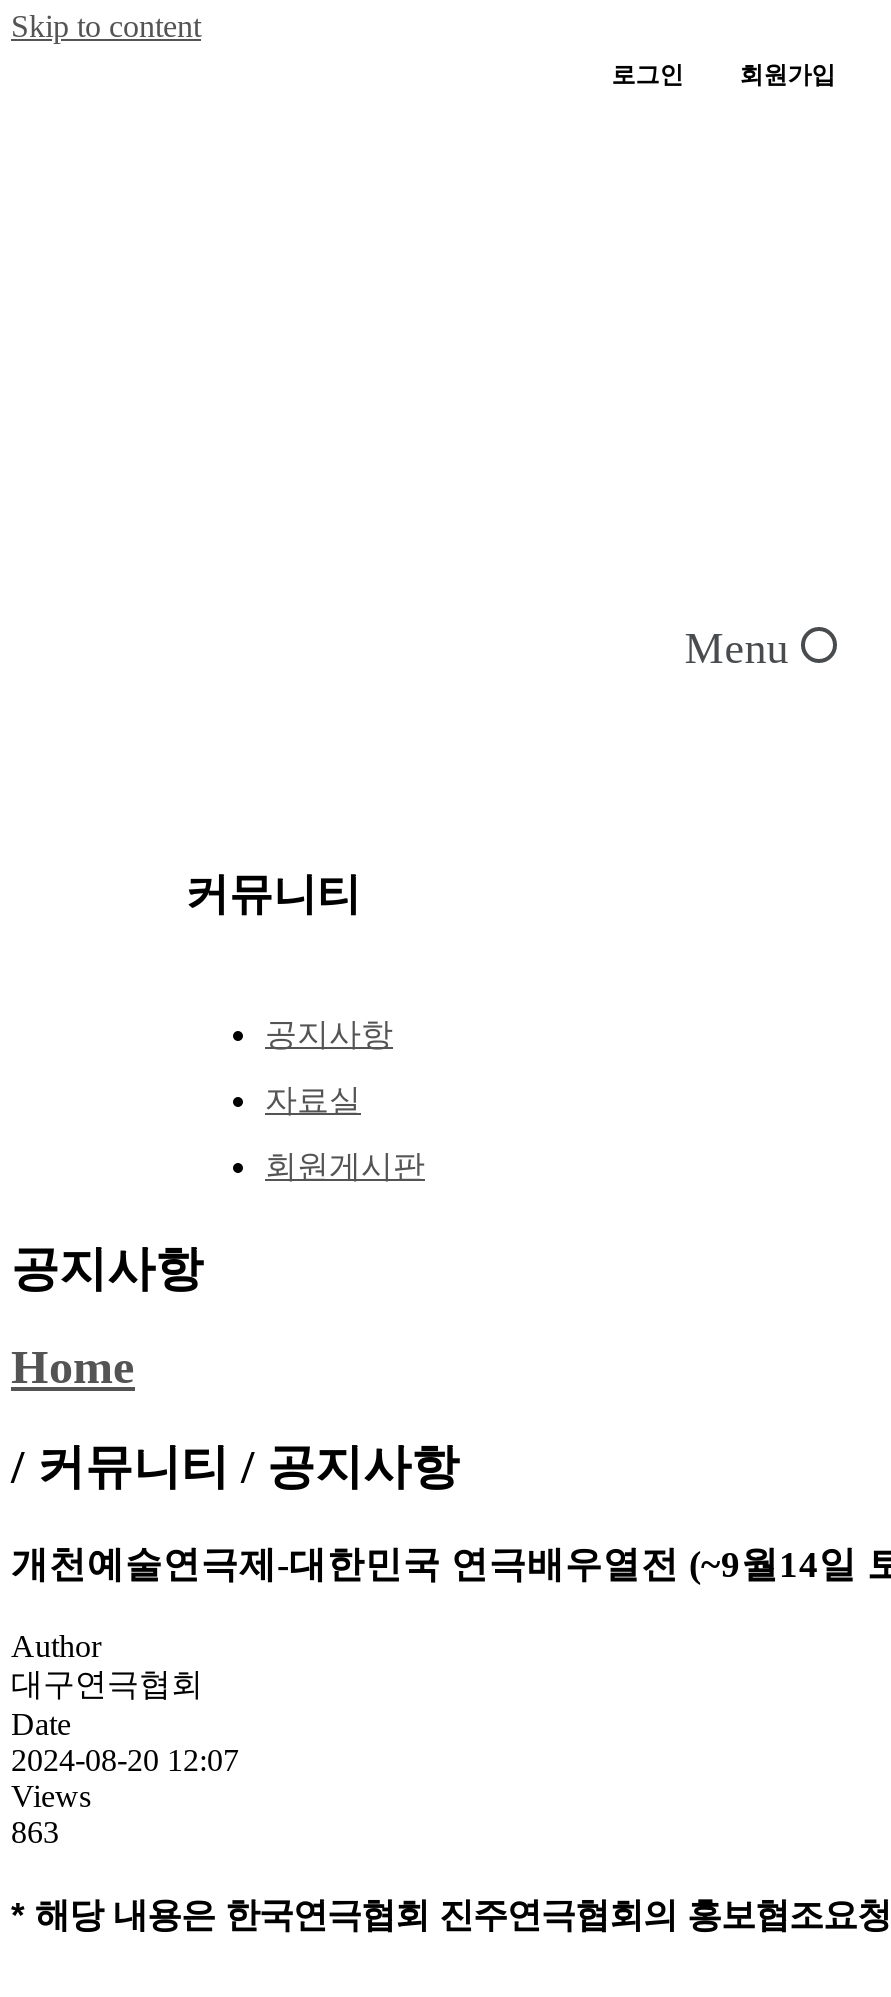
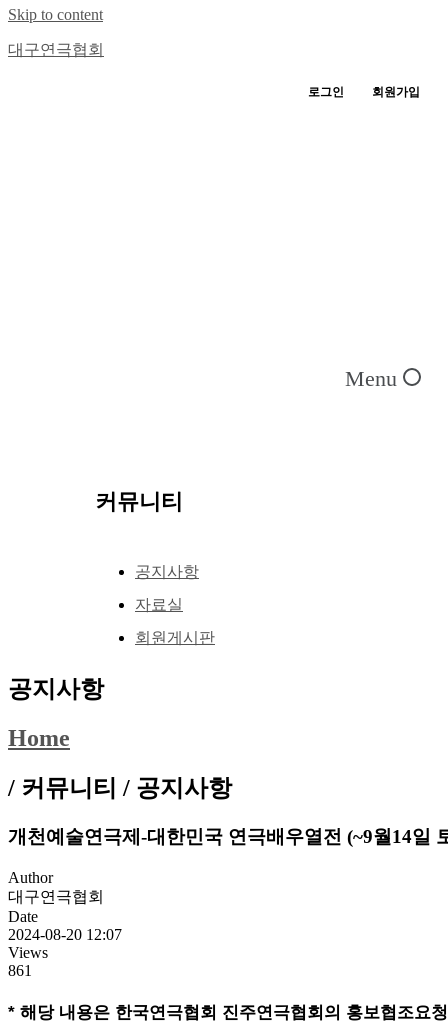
+ 대구연극협회

- 863
+ 861
